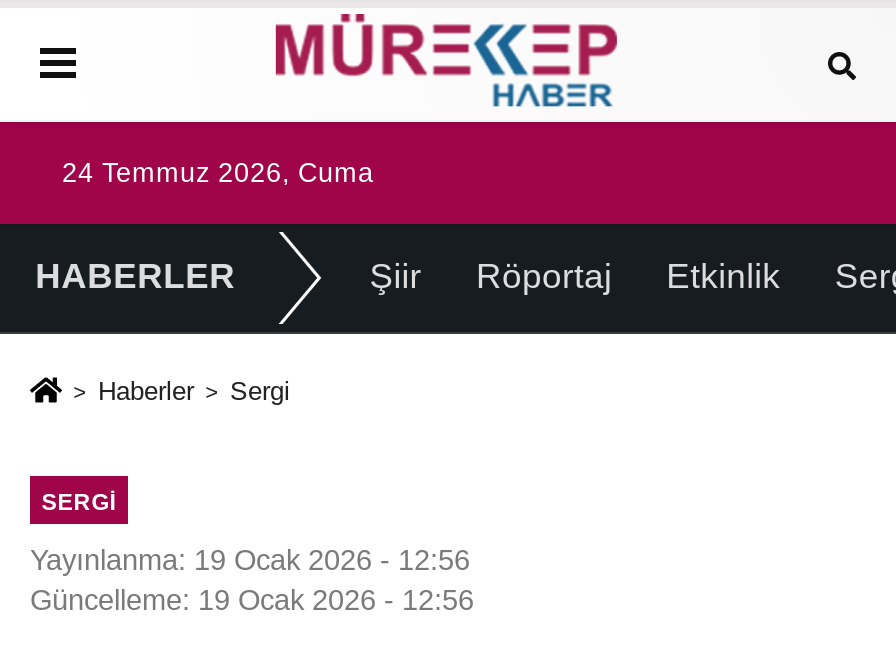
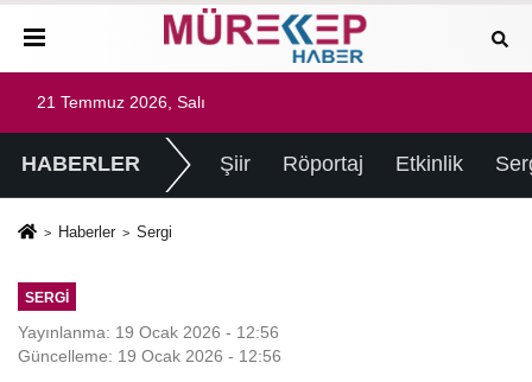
- 24 Temmuz 2026, Cuma
+ 21 Temmuz 2026, Salı
